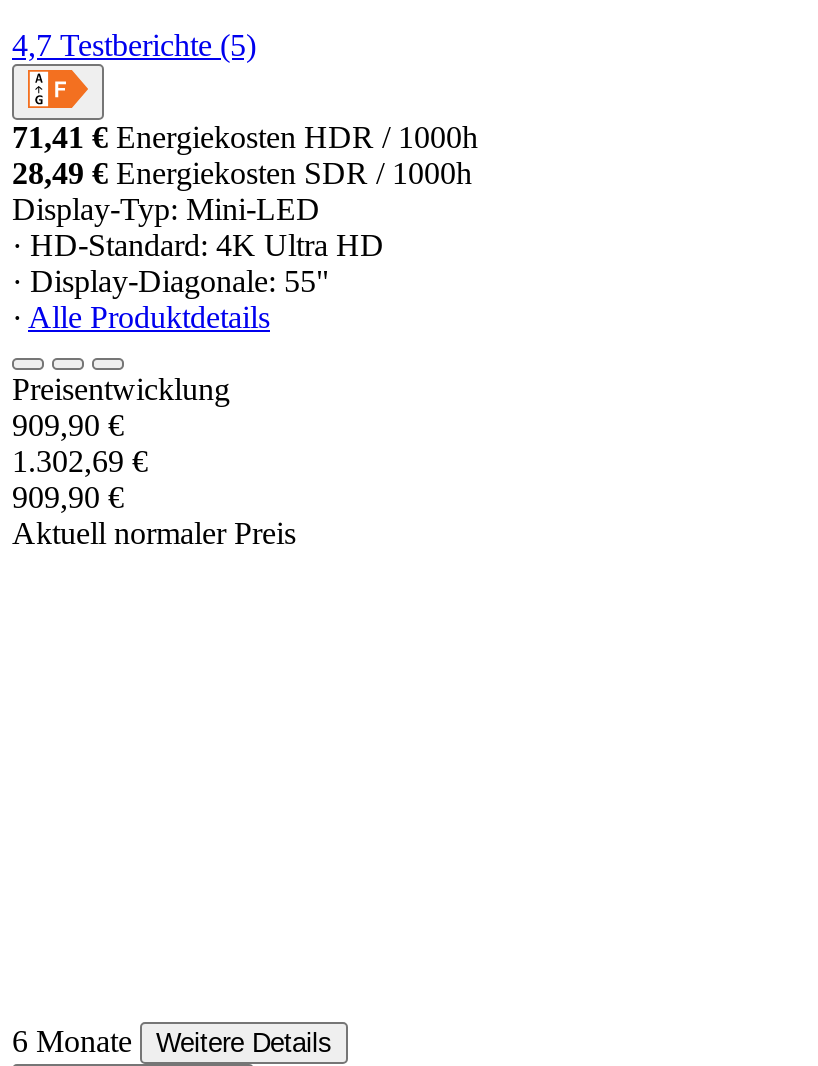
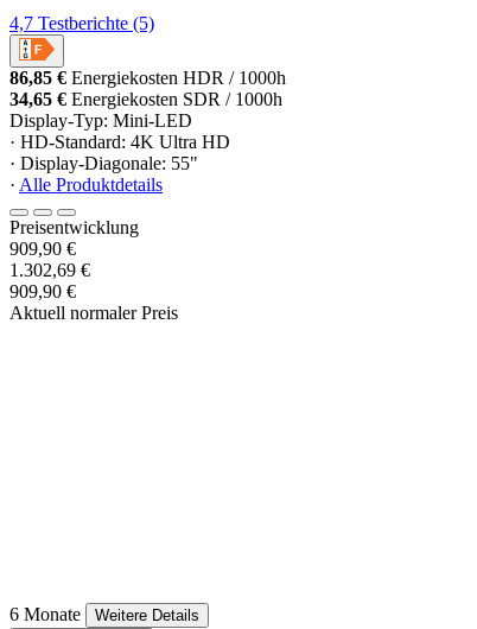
- 71,41 €Energiekosten HDR / 1000h
+ 86,85 €Energiekosten HDR / 1000h

- 28,49 €Energiekosten SDR / 1000h
+ 34,65 €Energiekosten SDR / 1000h
